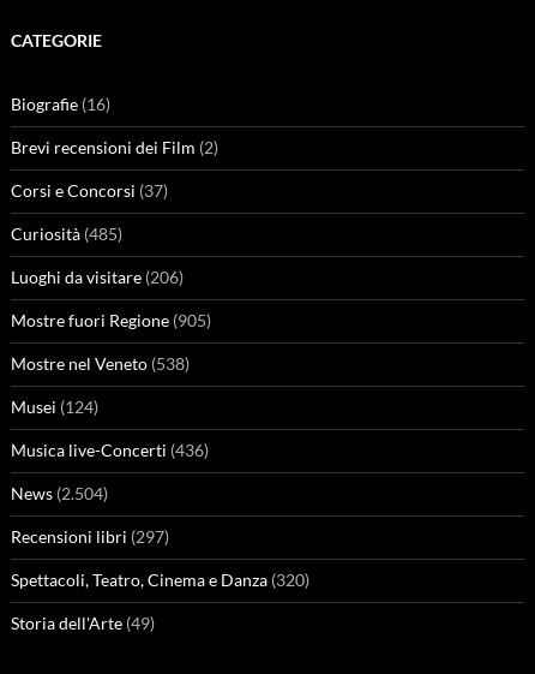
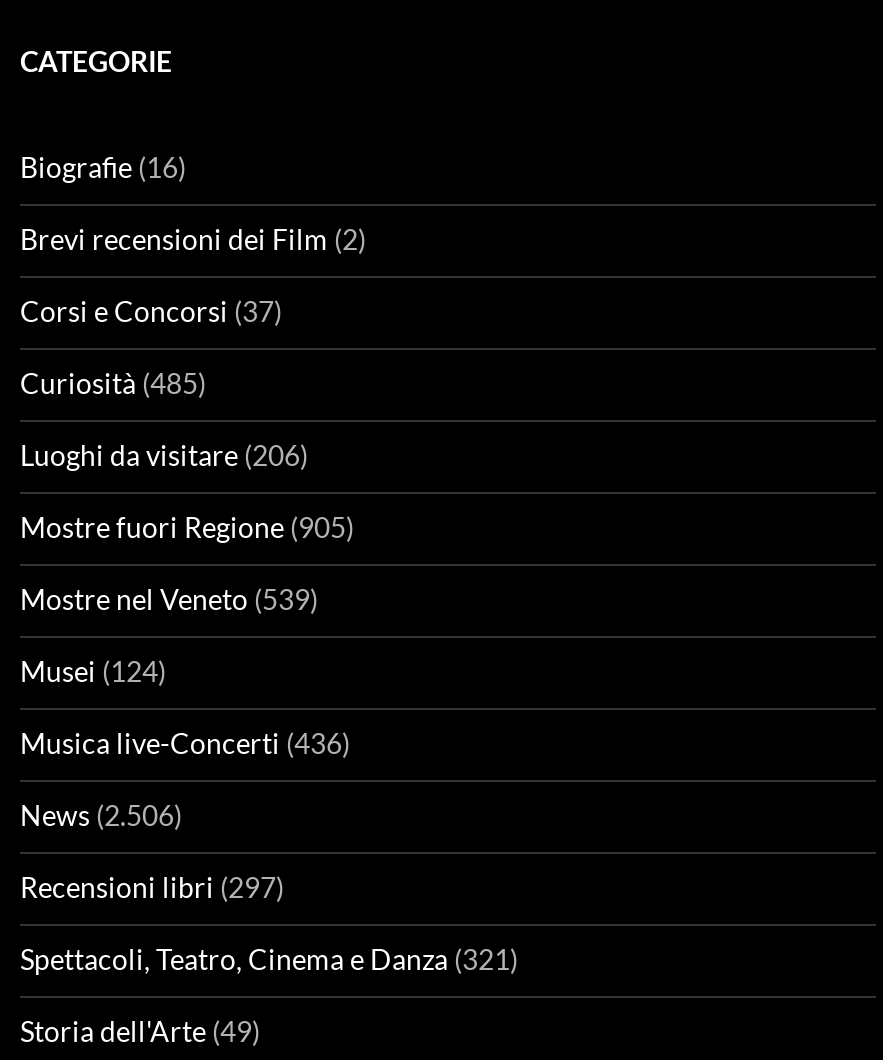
- Mostre nel Veneto (538)
+ Mostre nel Veneto (539)

- News (2.504)
+ News (2.506)

- Spettacoli, Teatro, Cinema e Danza (320)
+ Spettacoli, Teatro, Cinema e Danza (321)
